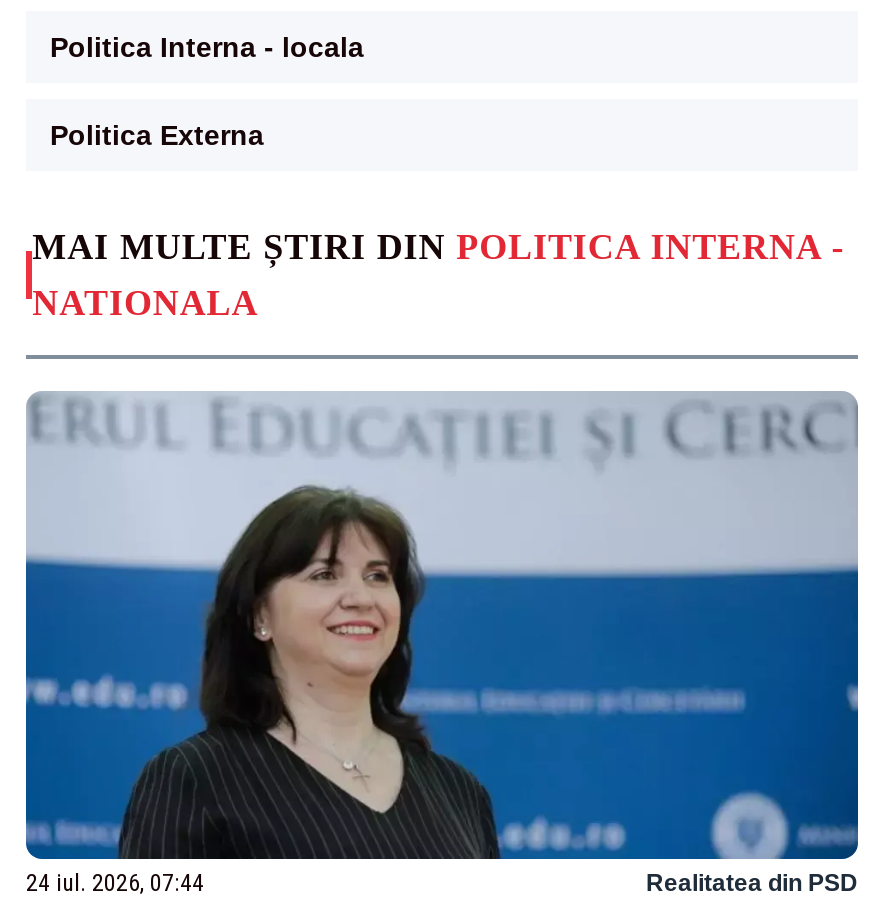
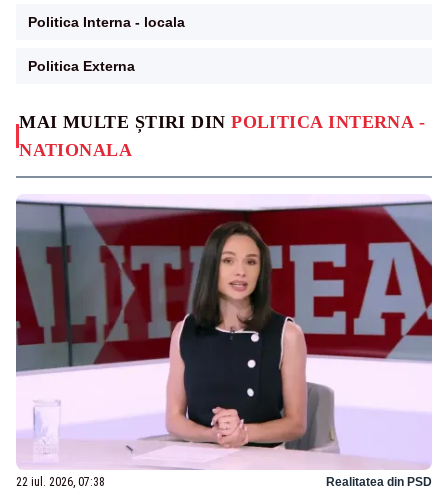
- [image]
- 24 iul. 2026, 07:44
+ [image]
+ 22 iul. 2026, 07:38
